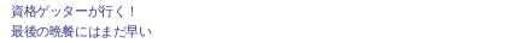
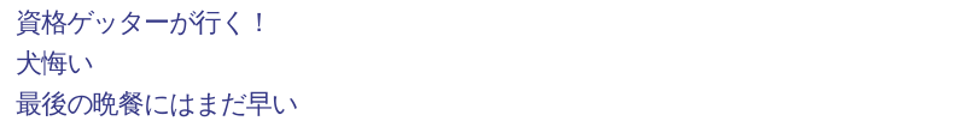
+ 犬悔い
